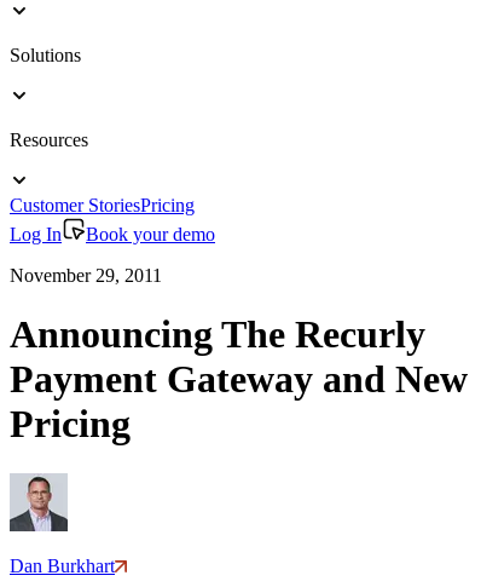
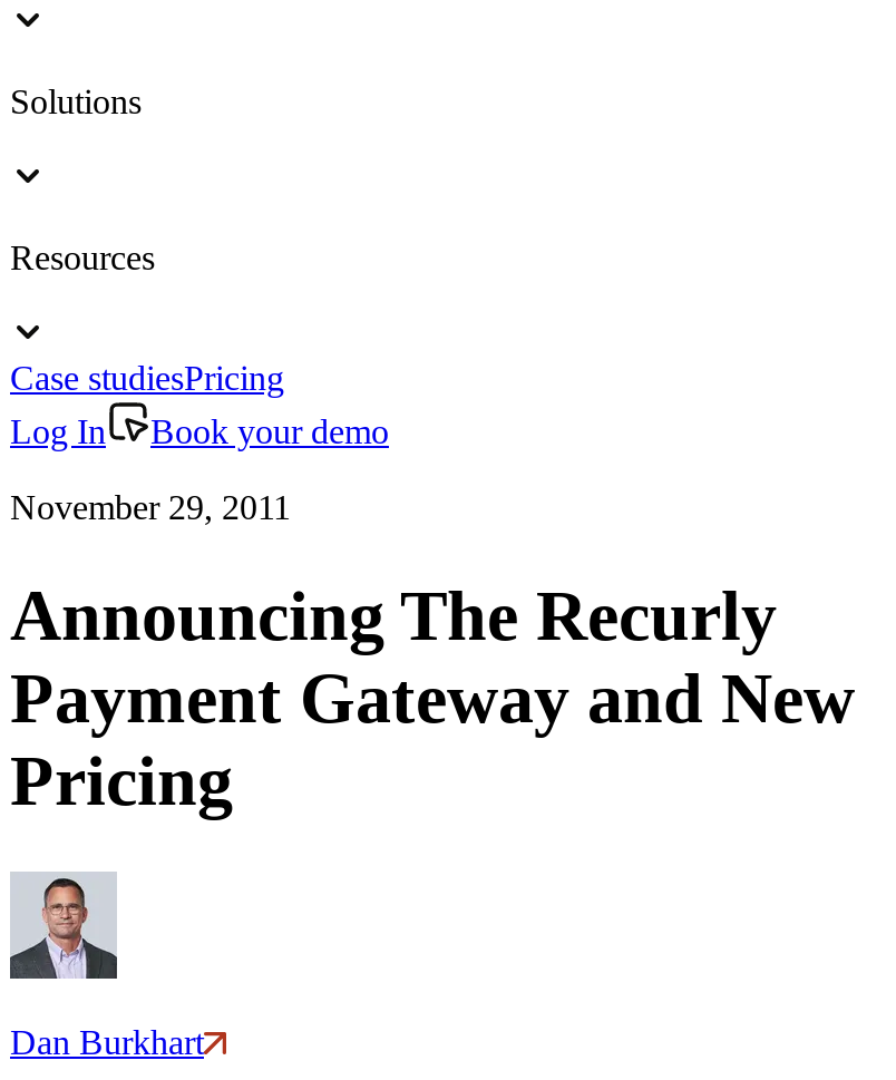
- Customer StoriesPricing
+ Case studiesPricing
